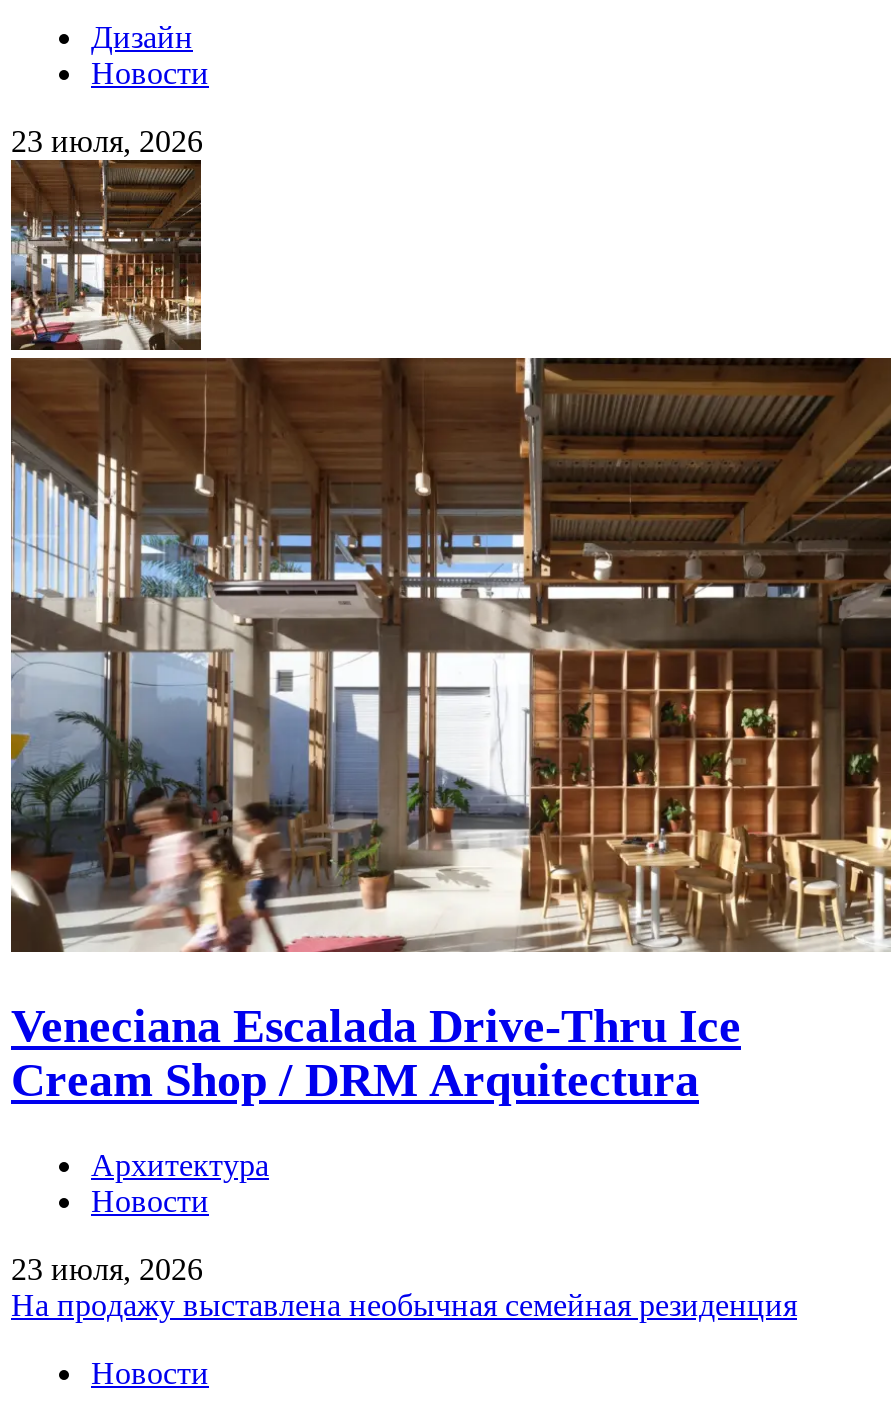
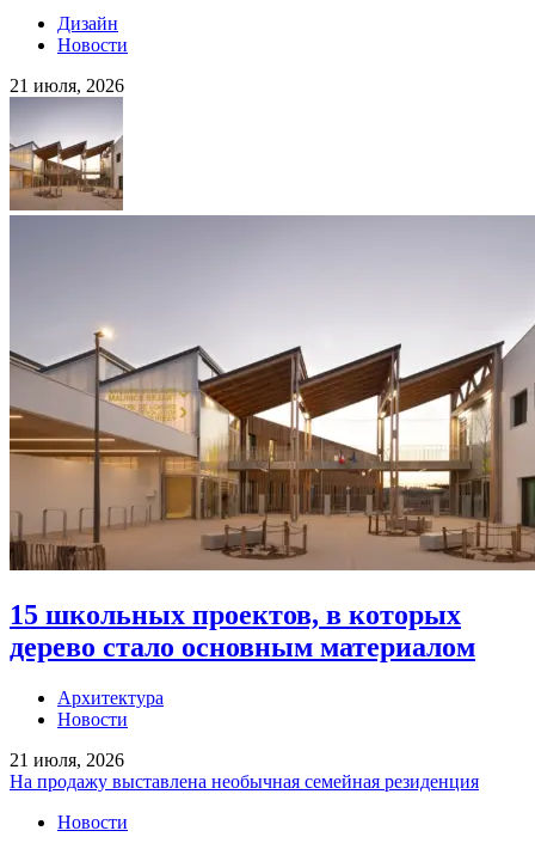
- 23 июля, 2026
+ 21 июля, 2026

- [image]
- Veneciana Escalada Drive-Thru Ice
- Cream Shop / DRM Arquitectura
+ [image]
+ 15 школьных проектов, в которых
+ дерево стало основным материалом

- 23 июля, 2026
+ 21 июля, 2026
